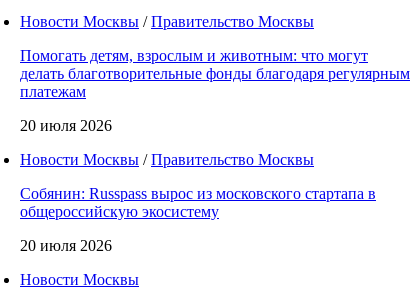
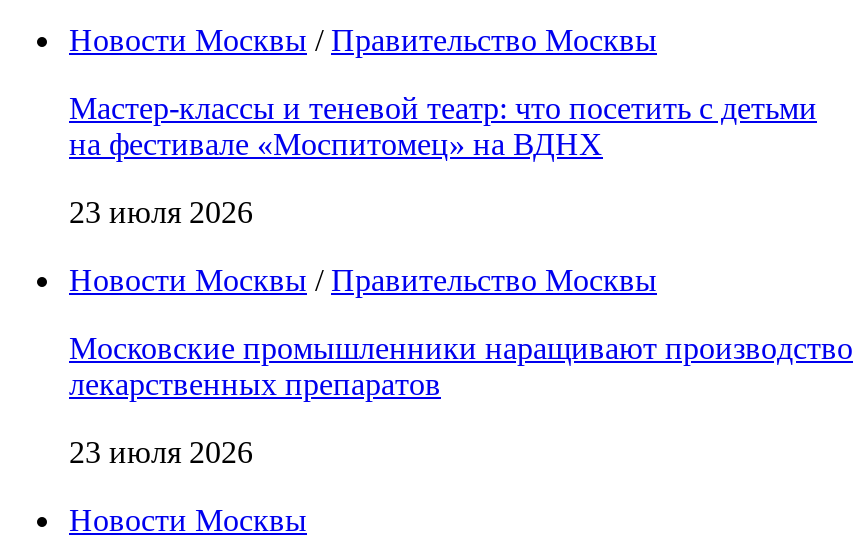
- Помогать детям, взрослым и животным: что могут
- делать благотворительные фонды благодаря регулярным
- платежам
+ Мастер-классы и теневой театр: что посетить с детьми
+ на фестивале «Моспитомец» на ВДНХ

- 20 июля 2026
+ 23 июля 2026

- Собянин: Russpass вырос из московского стартапа в
- общероссийскую экосистему
+ Московские промышленники наращивают производство
+ лекарственных препаратов

- 20 июля 2026
+ 23 июля 2026
